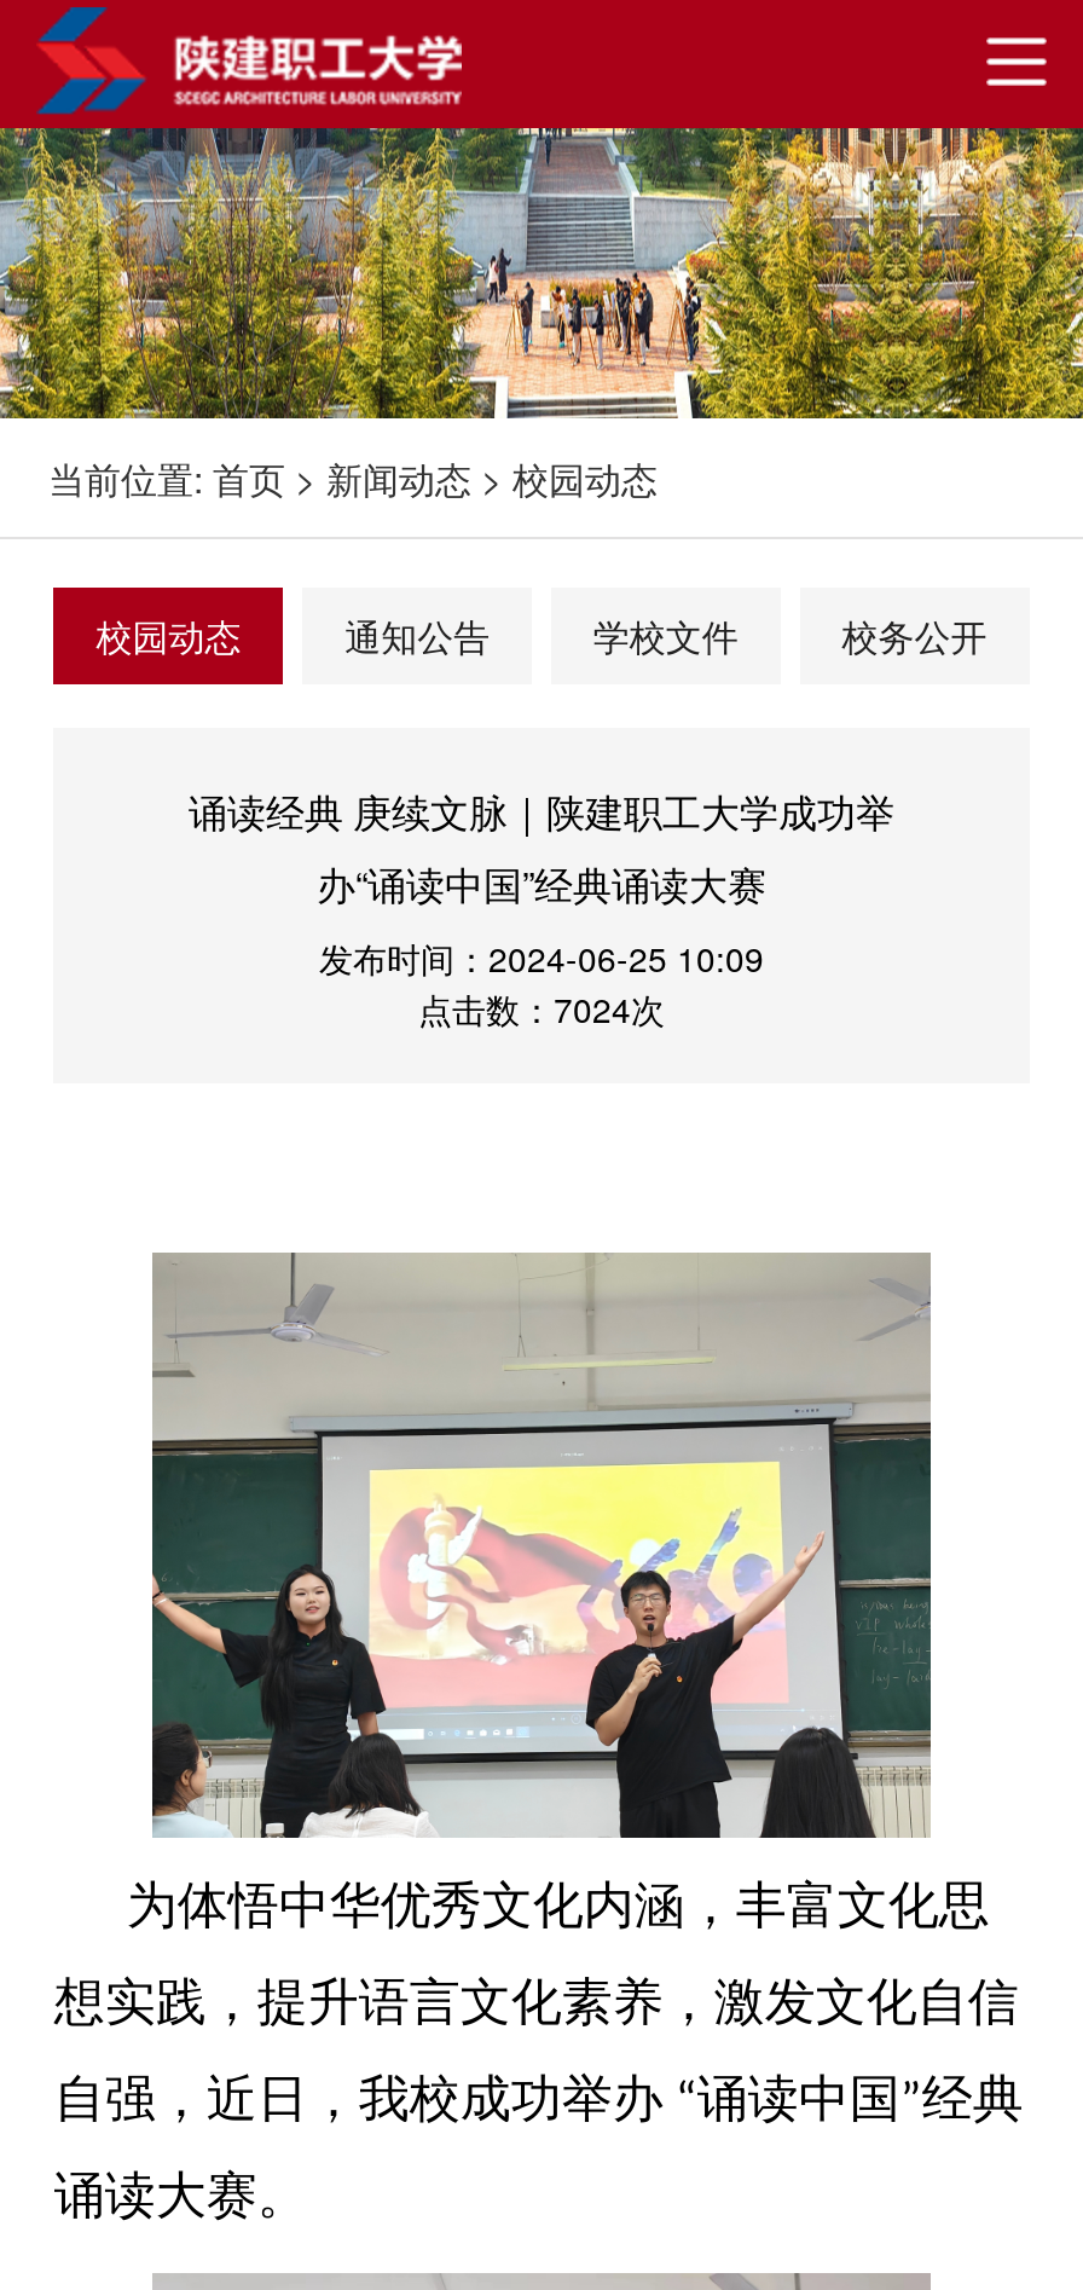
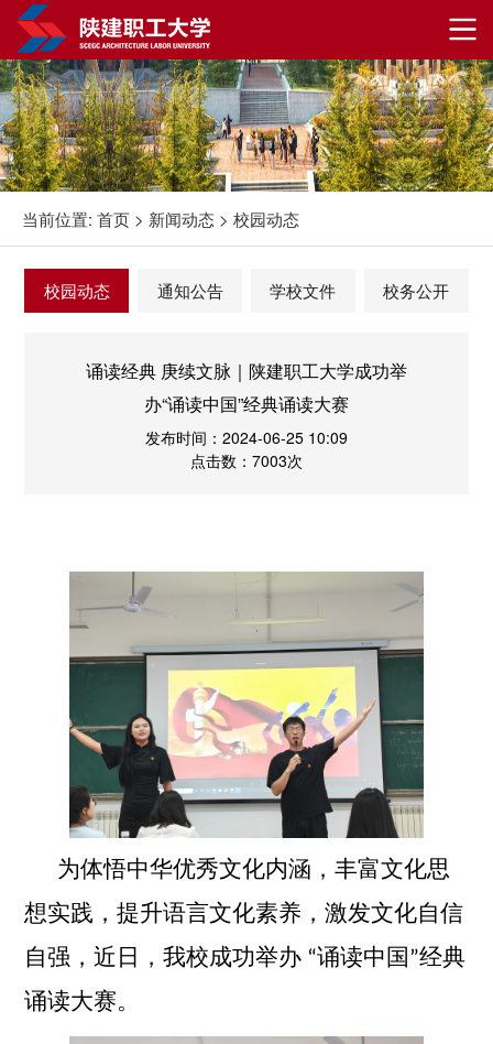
- 点击数：7024次
+ 点击数：7003次
